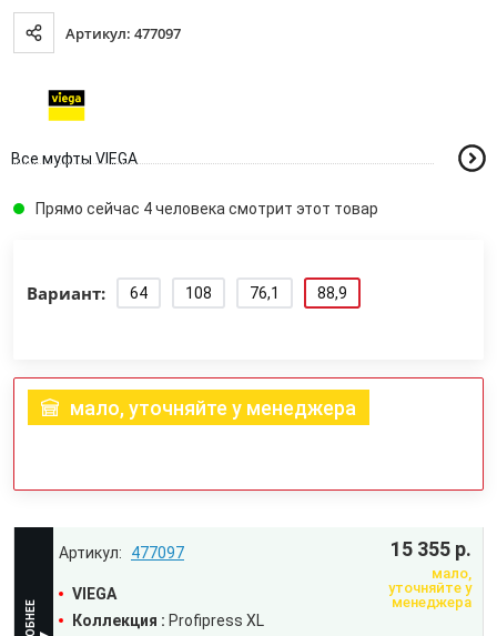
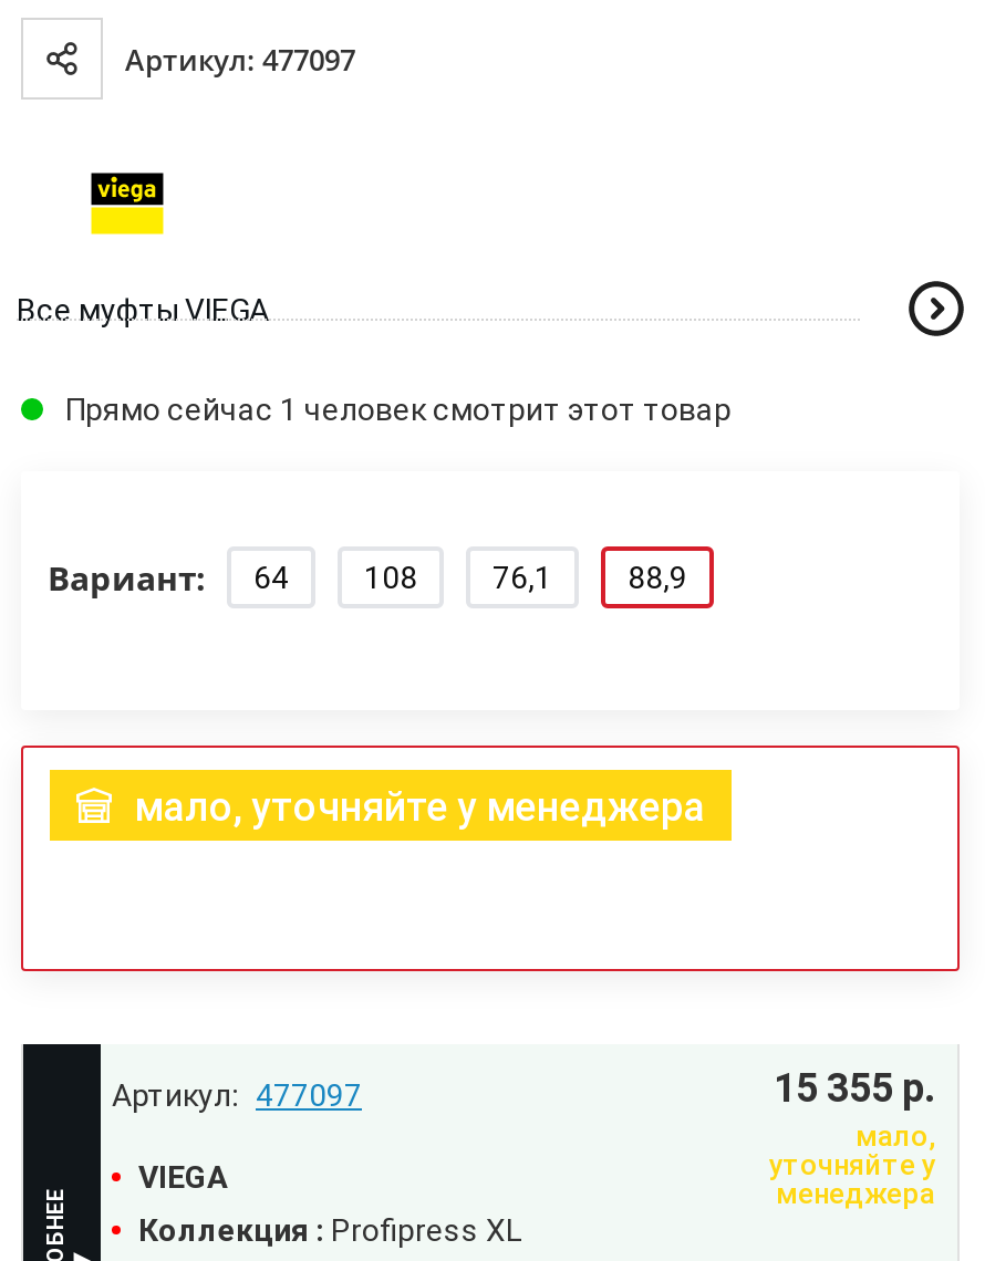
- Прямо сейчас 4 человека смотрит этот товар
+ Прямо сейчас 1 человек смотрит этот товар
